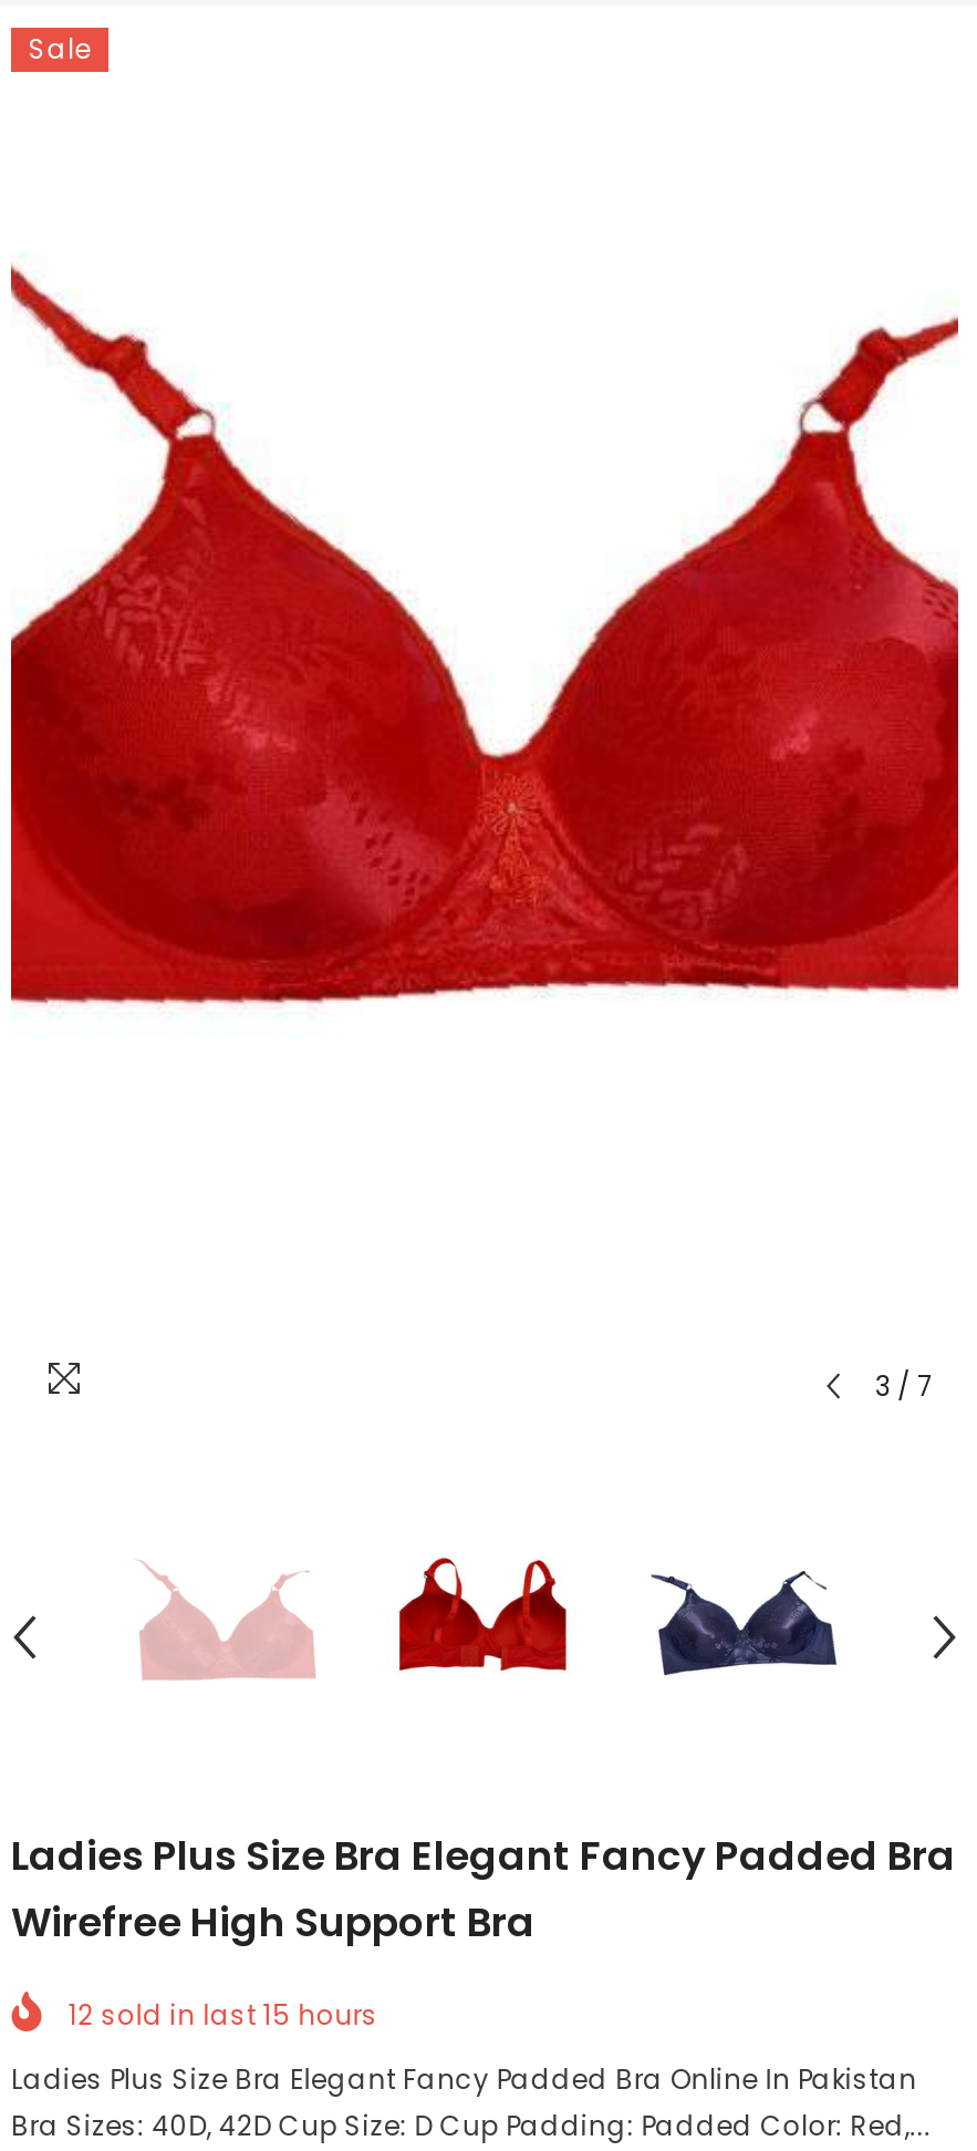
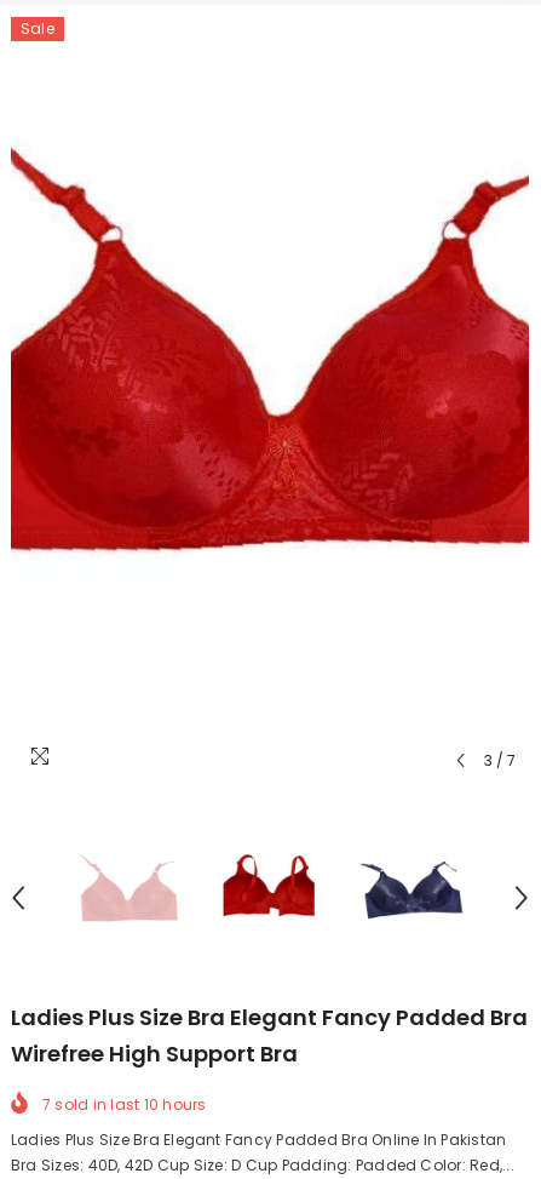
- 12 sold in last 15 hours
+ 7 sold in last 10 hours
